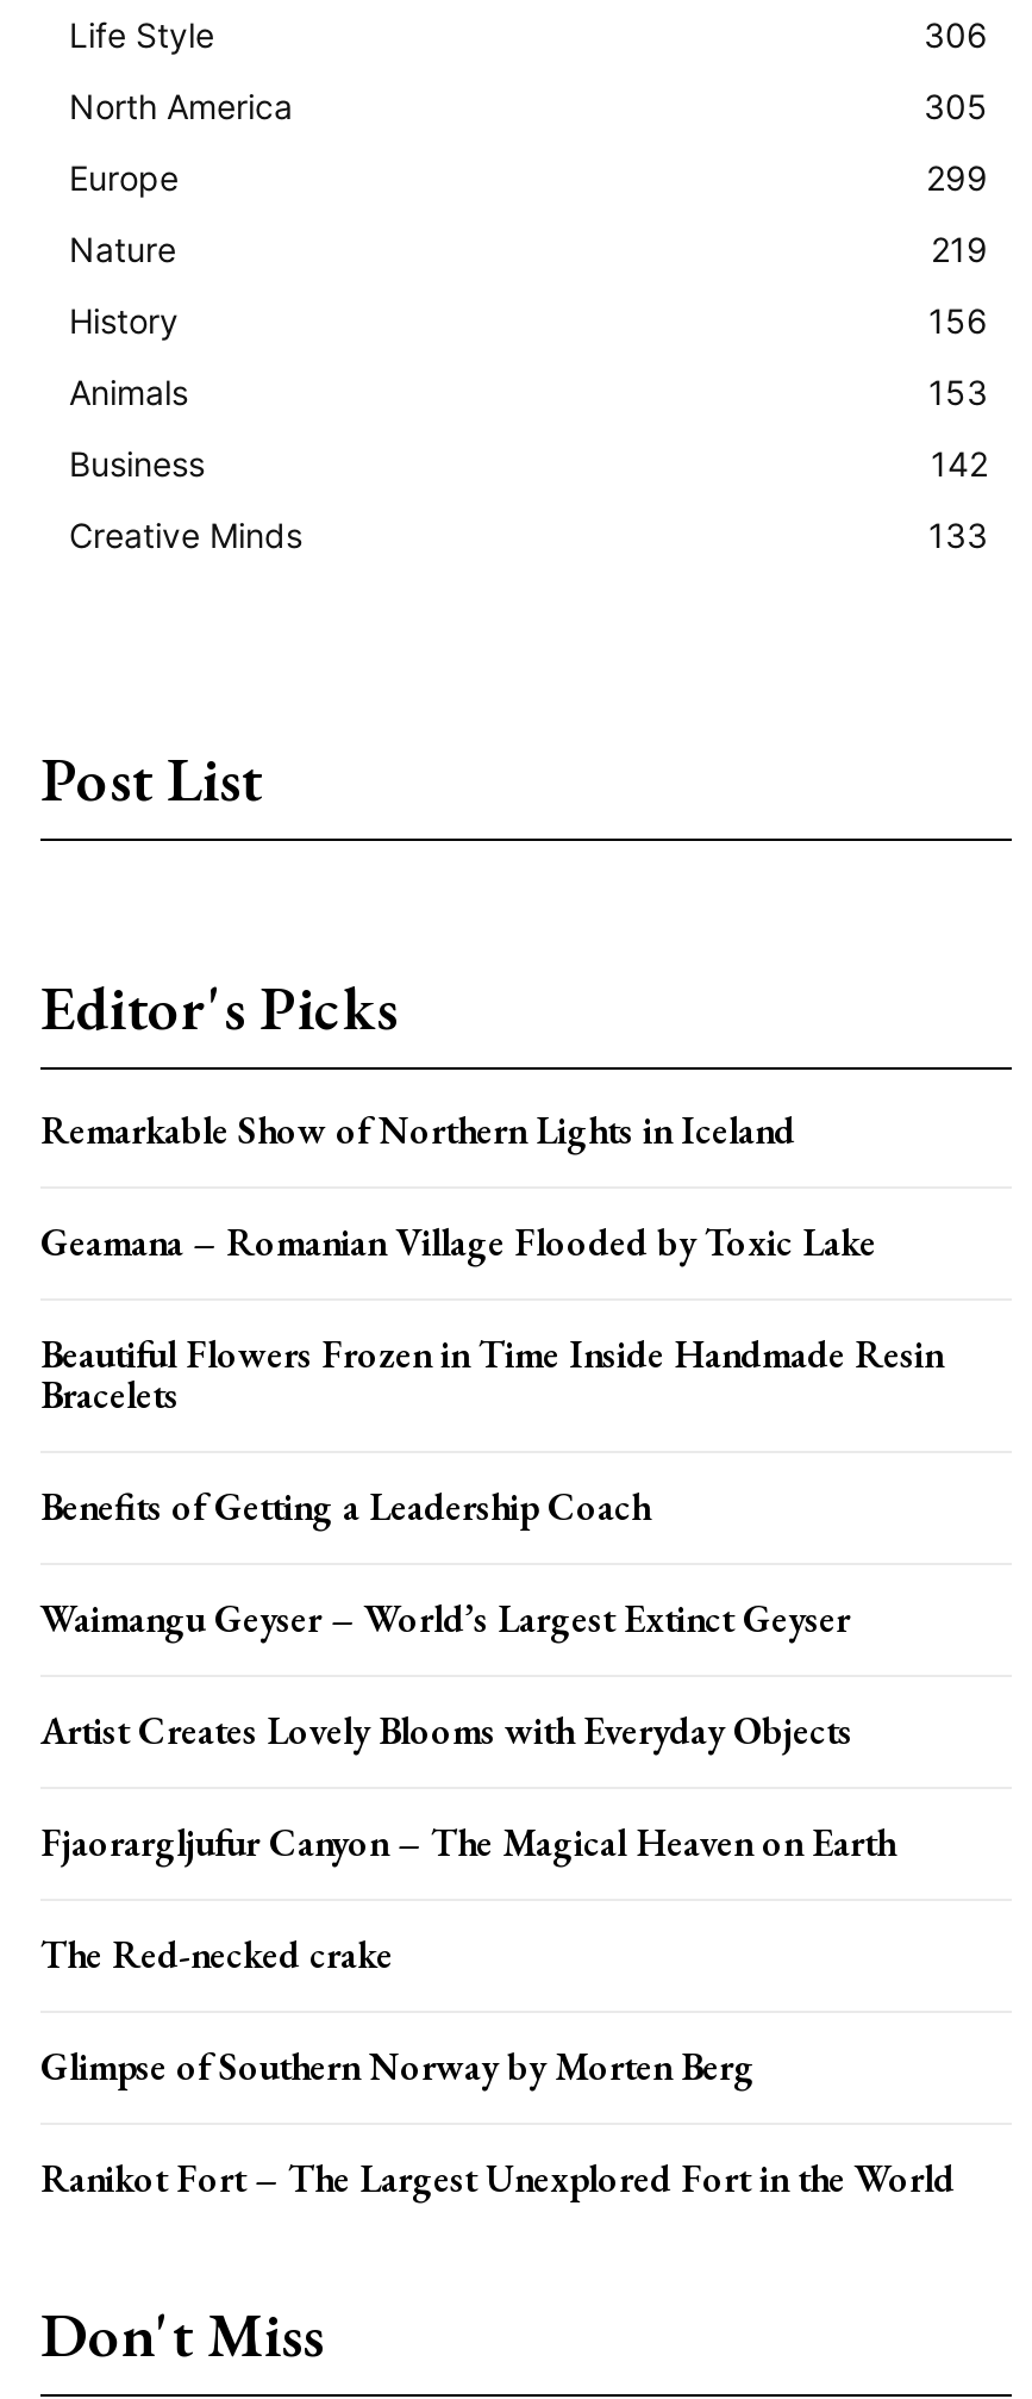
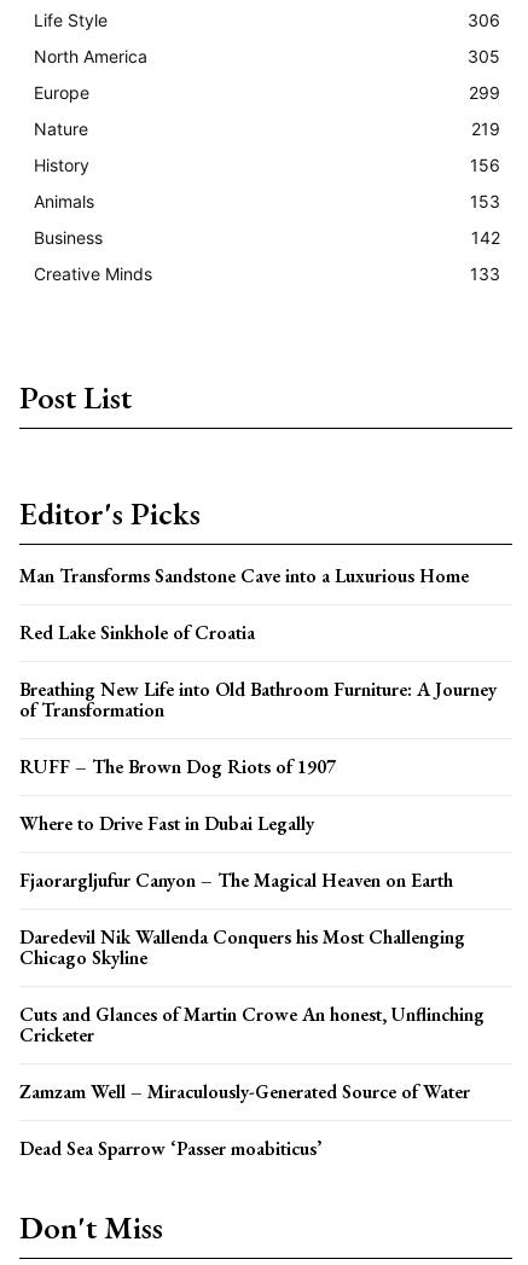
- Remarkable Show of Northern Lights in Iceland
- Geamana – Romanian Village Flooded by Toxic Lake
- Beautiful Flowers Frozen in Time Inside Handmade Resin
- Bracelets
- Benefits of Getting a Leadership Coach
- Waimangu Geyser – World’s Largest Extinct Geyser
- Artist Creates Lovely Blooms with Everyday Objects
+ Man Transforms Sandstone Cave into a Luxurious Home
+ Red Lake Sinkhole of Croatia
+ Breathing New Life into Old Bathroom Furniture: A Journey
+ of Transformation
+ RUFF – The Brown Dog Riots of 1907
+ Where to Drive Fast in Dubai Legally

moved up: Fjaorargljufur Canyon – The Magical Heaven on Earth

- The Red-necked crake
- Glimpse of Southern Norway by Morten Berg
- Ranikot Fort – The Largest Unexplored Fort in the World
+ Daredevil Nik Wallenda Conquers his Most Challenging
+ Chicago Skyline
+ Cuts and Glances of Martin Crowe An honest, Unflinching
+ Cricketer
+ Zamzam Well – Miraculously-Generated Source of Water
+ Dead Sea Sparrow ‘Passer moabiticus’
